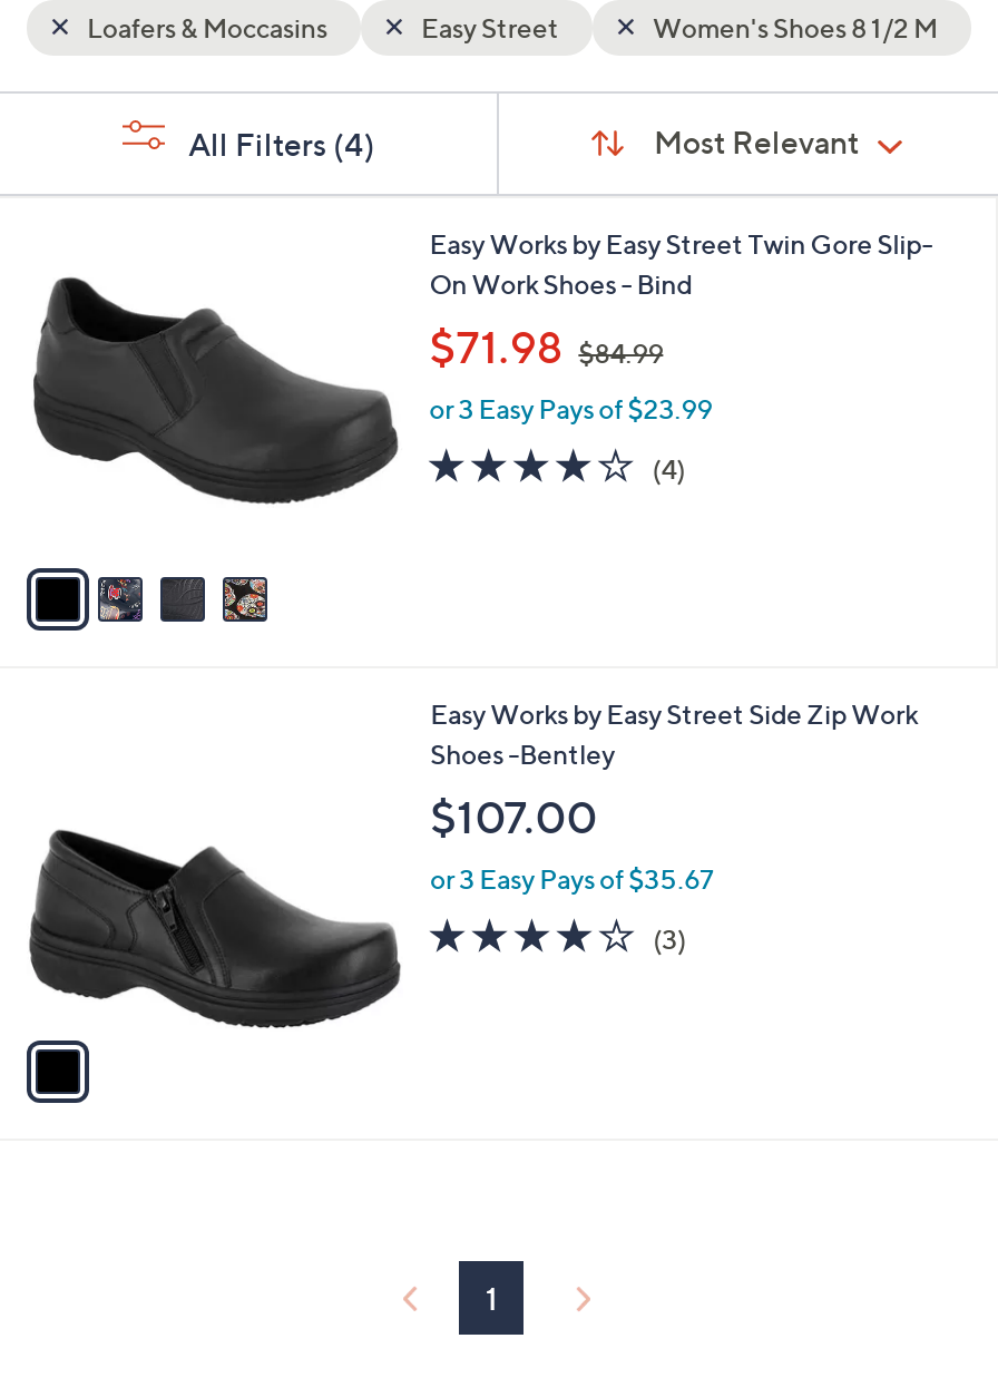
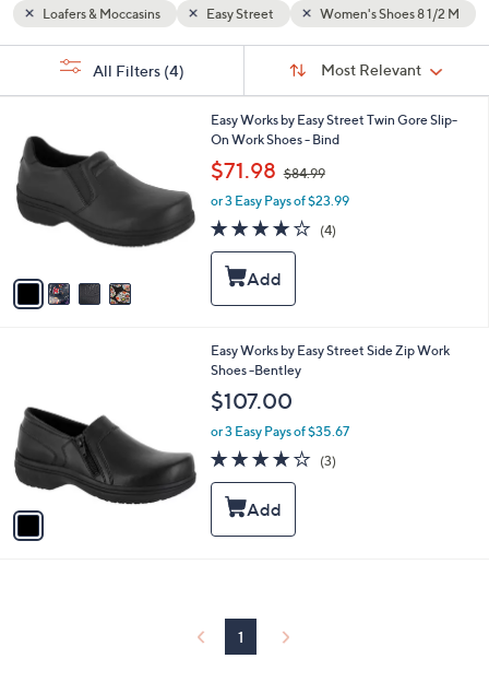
+ [image]

+ [image]
